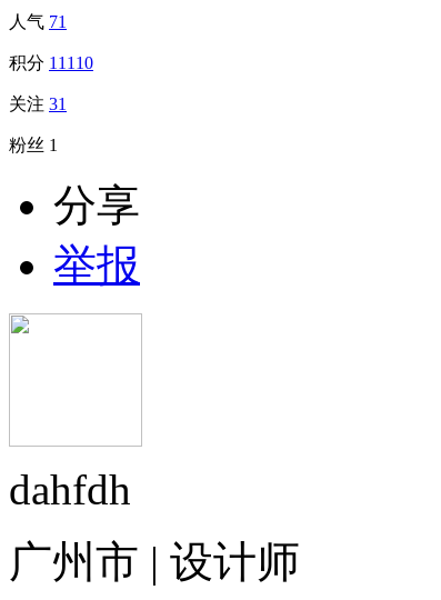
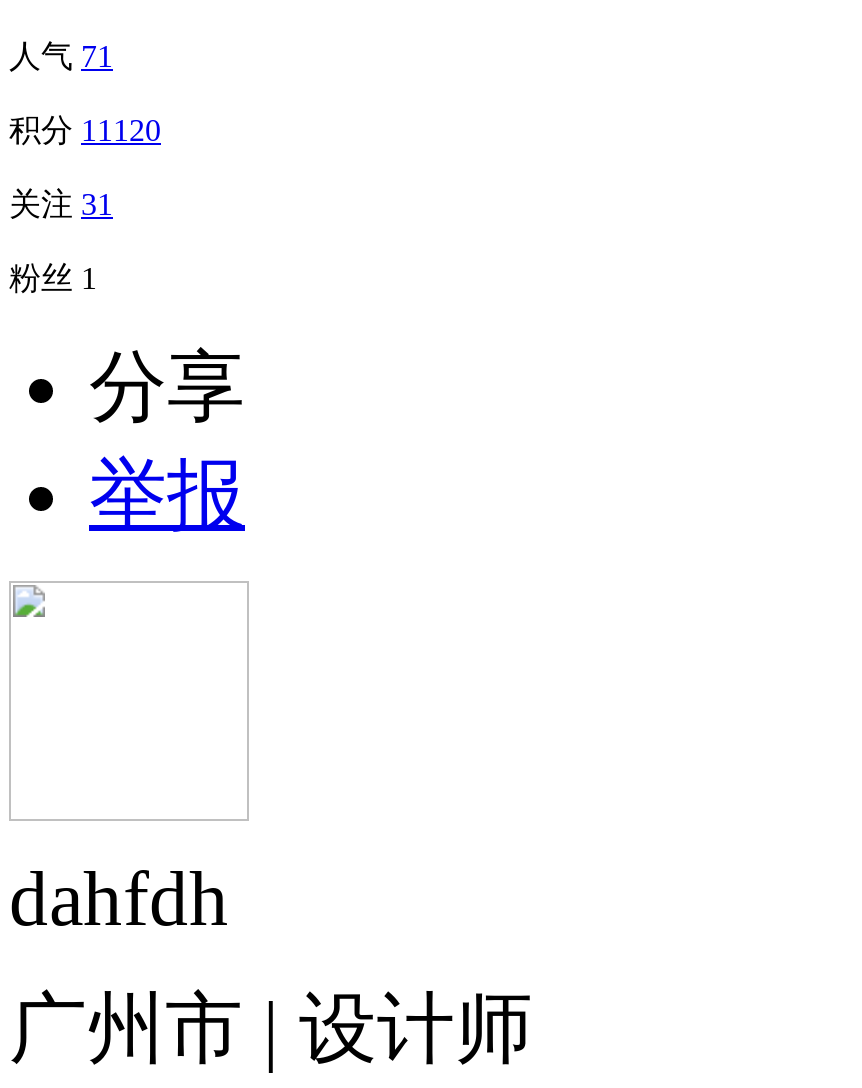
- 积分11110
+ 积分11120
